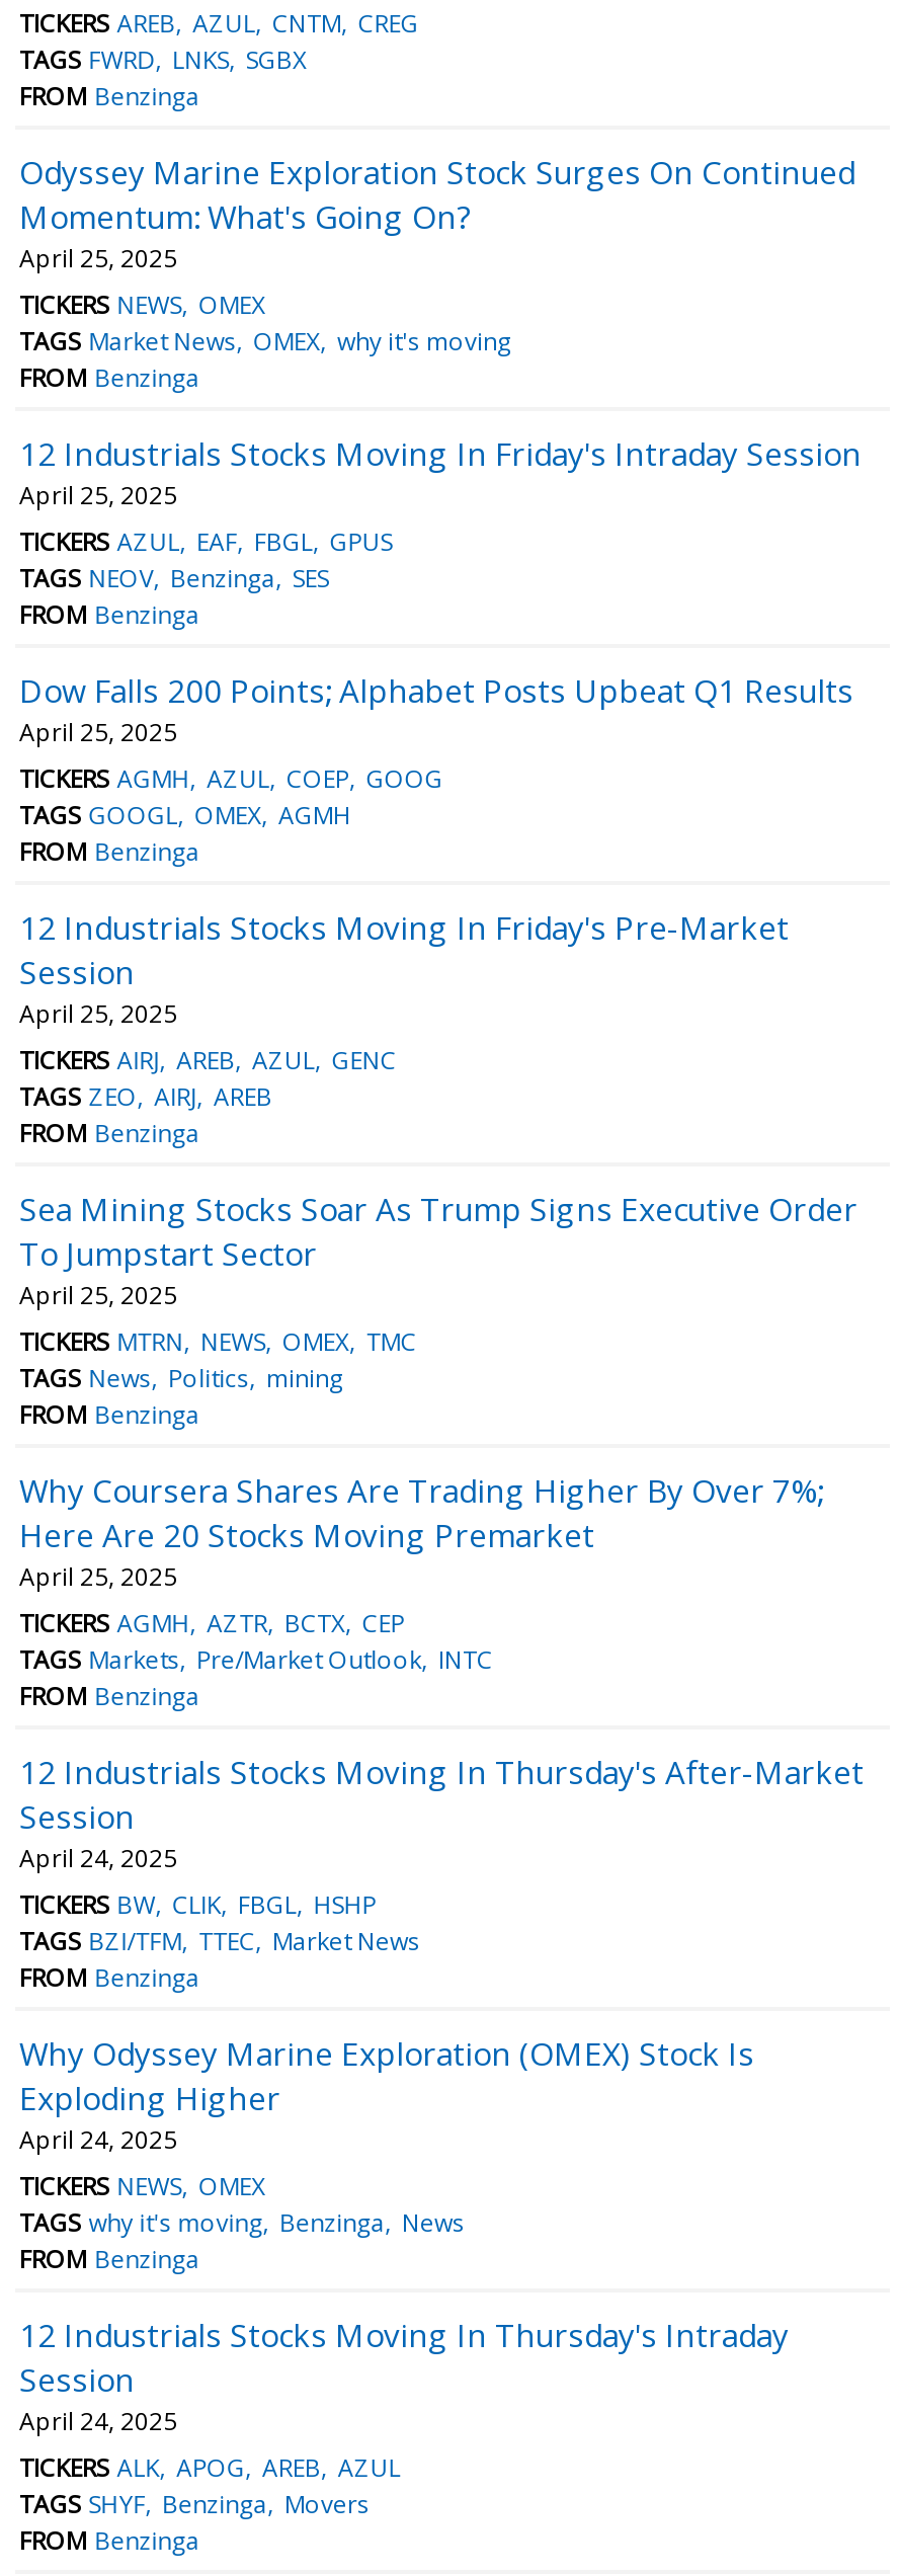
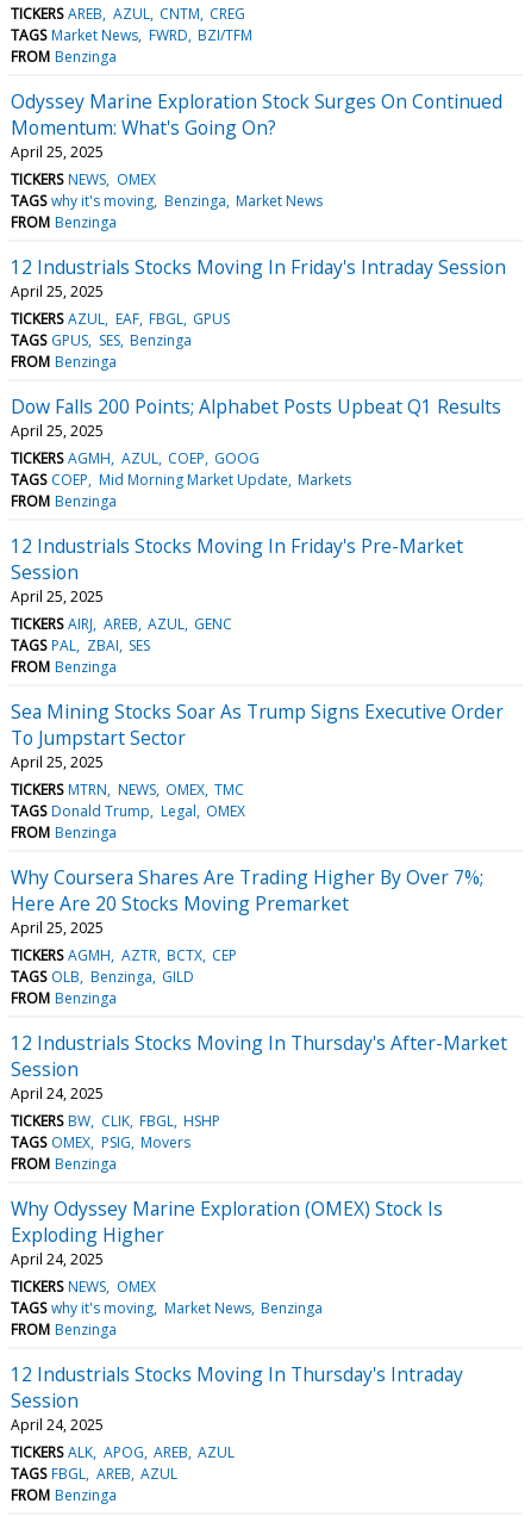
- TAGS FWRD LNKS SGBX
+ TAGS Market News FWRD BZI/TFM

- TAGS Market News OMEX why it's moving
+ TAGS why it's moving Benzinga Market News

- TAGS NEOV Benzinga SES
+ TAGS GPUS SES Benzinga

- TAGS GOOGL OMEX AGMH
+ TAGS COEP Mid Morning Market Update Markets

- TAGS ZEO AIRJ AREB
+ TAGS PAL ZBAI SES

- TAGS News Politics mining
+ TAGS Donald Trump Legal OMEX

- TAGS Markets Pre/Market Outlook INTC
+ TAGS OLB Benzinga GILD

- TAGS BZI/TFM TTEC Market News
+ TAGS OMEX PSIG Movers

- TAGS why it's moving Benzinga News
+ TAGS why it's moving Market News Benzinga

- TAGS SHYF Benzinga Movers
+ TAGS FBGL AREB AZUL
